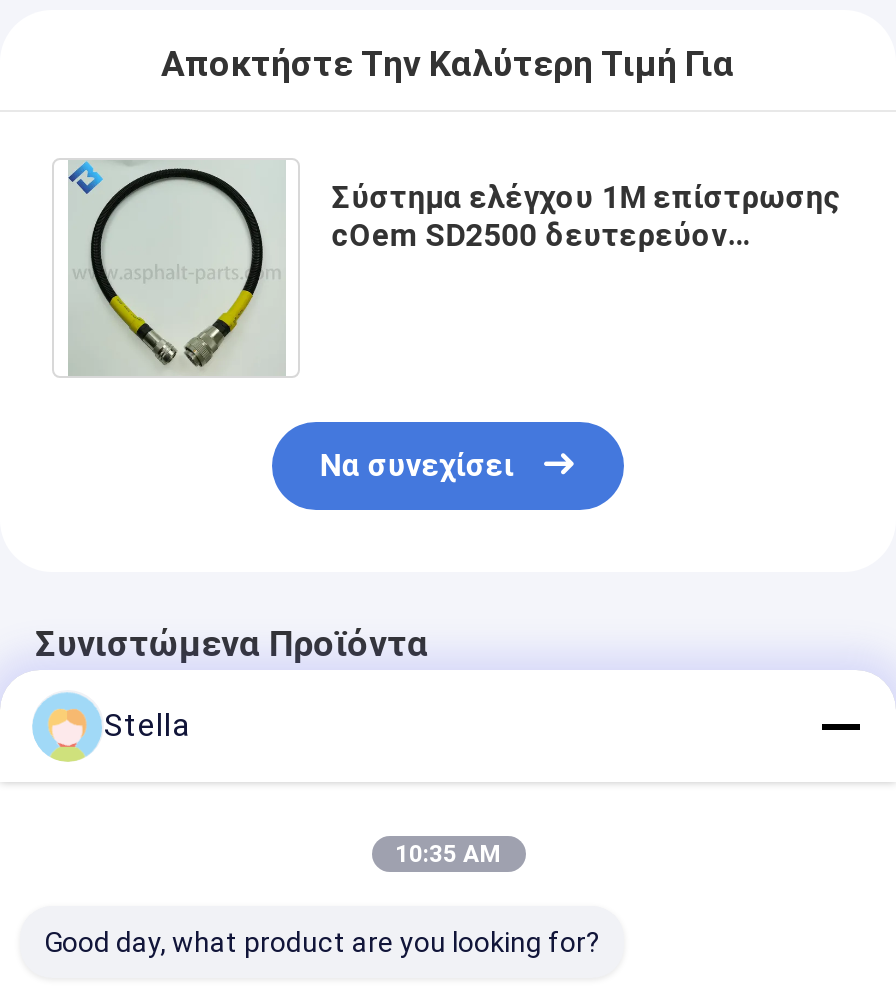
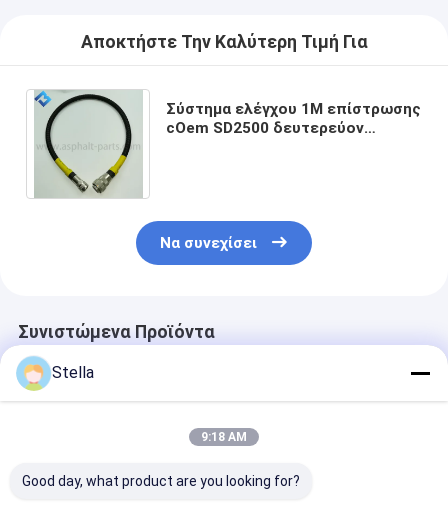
- 10:35 AM
+ 9:18 AM
